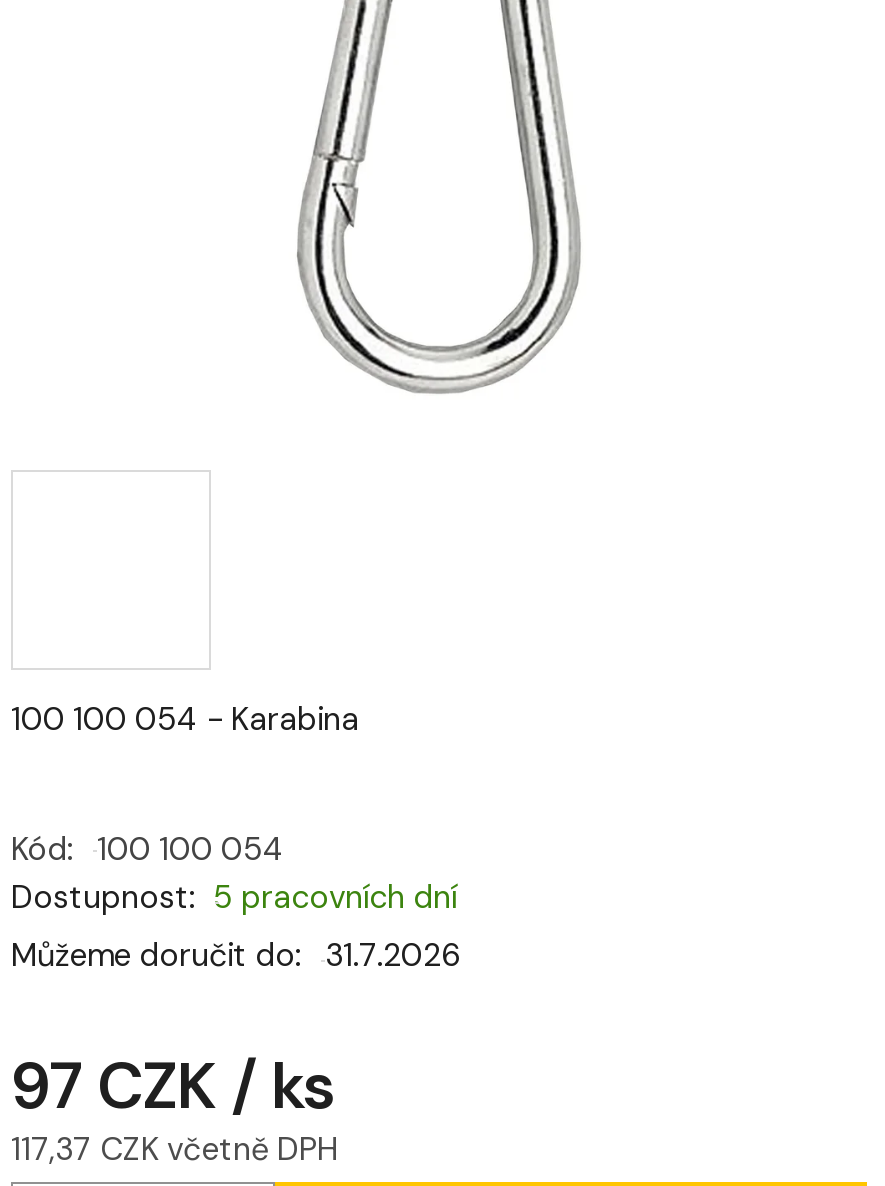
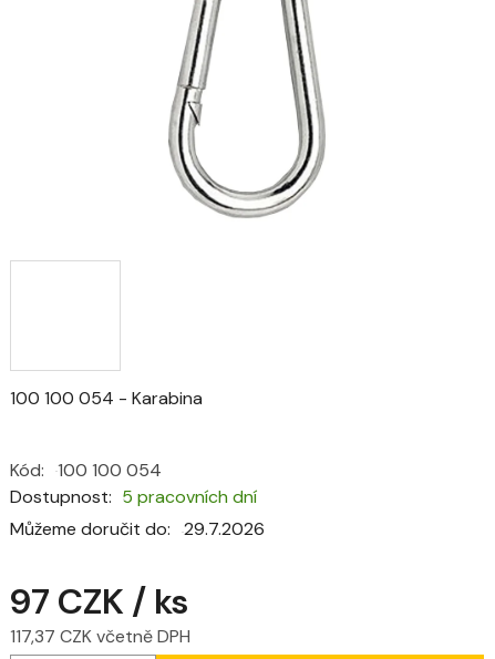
- Můžeme doručit do: 31.7.2026
+ Můžeme doručit do: 29.7.2026
